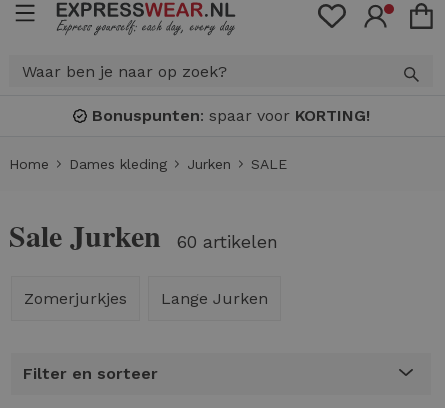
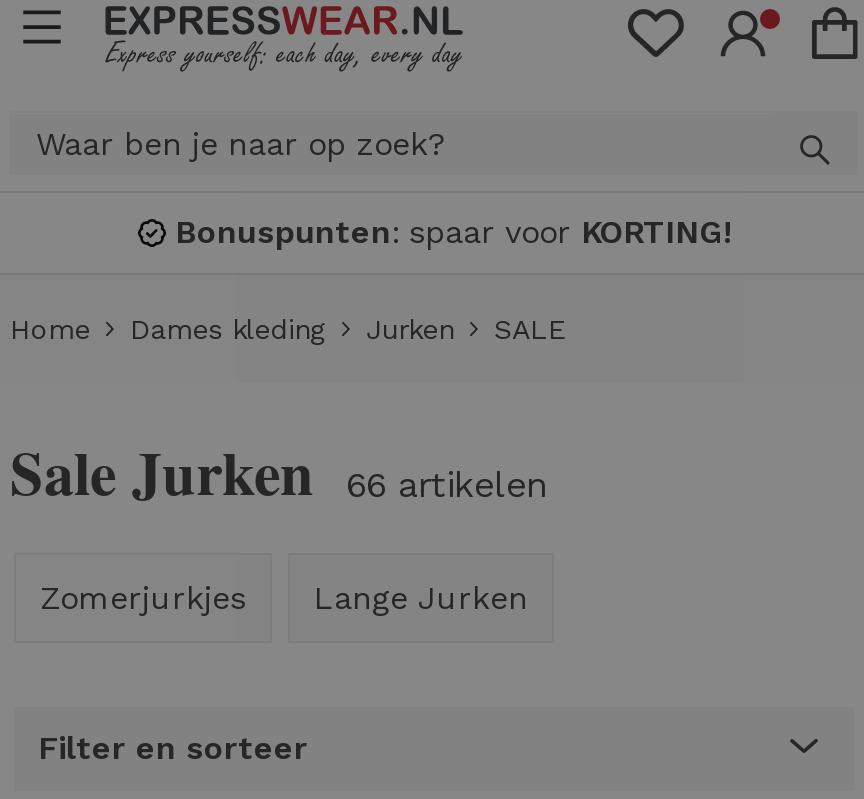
- Sale Jurken 60 artikelen
+ Sale Jurken 66 artikelen
